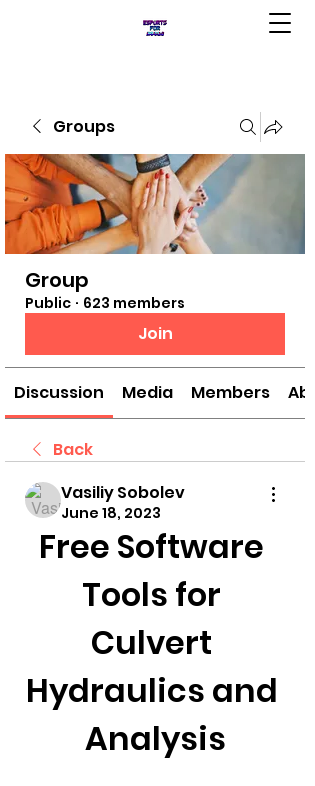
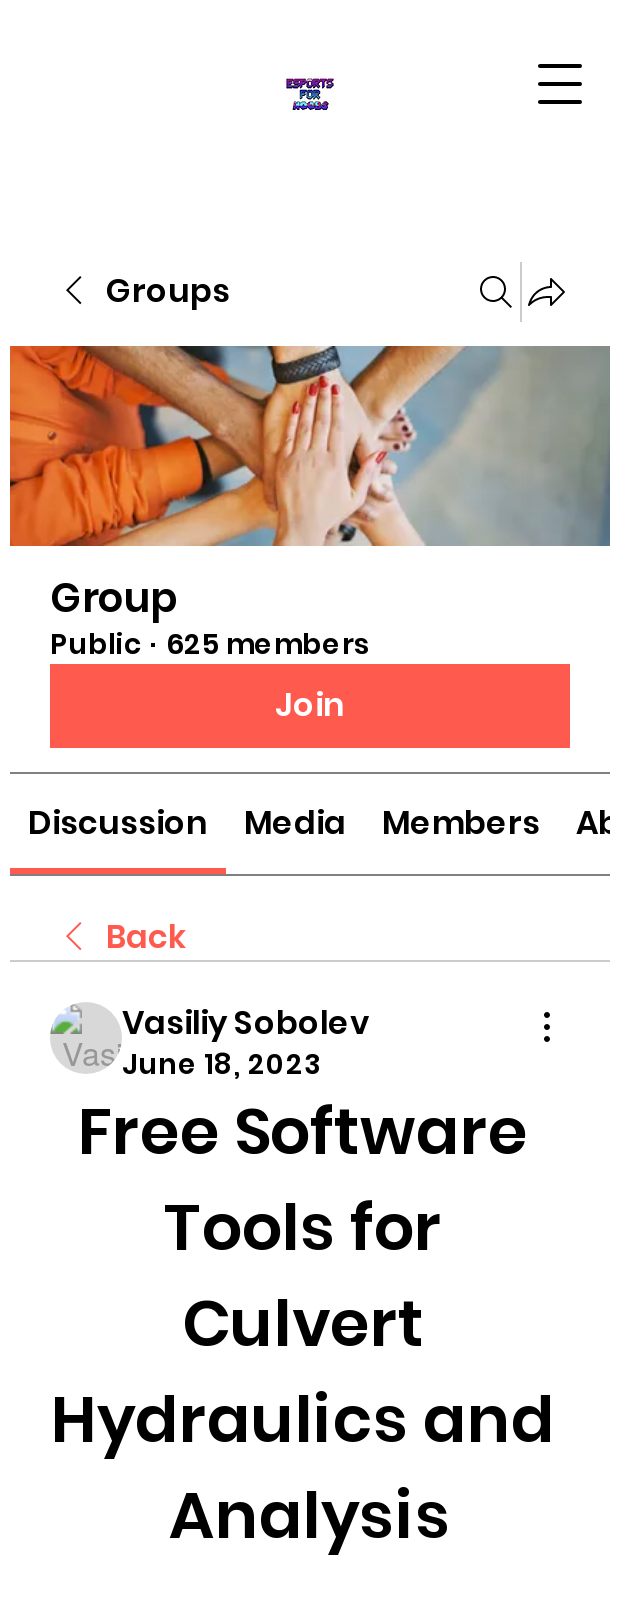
- Public · 623 members
+ Public · 625 members
